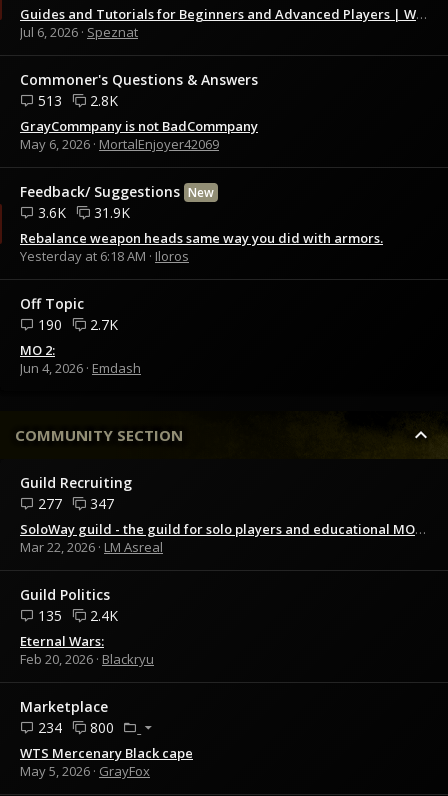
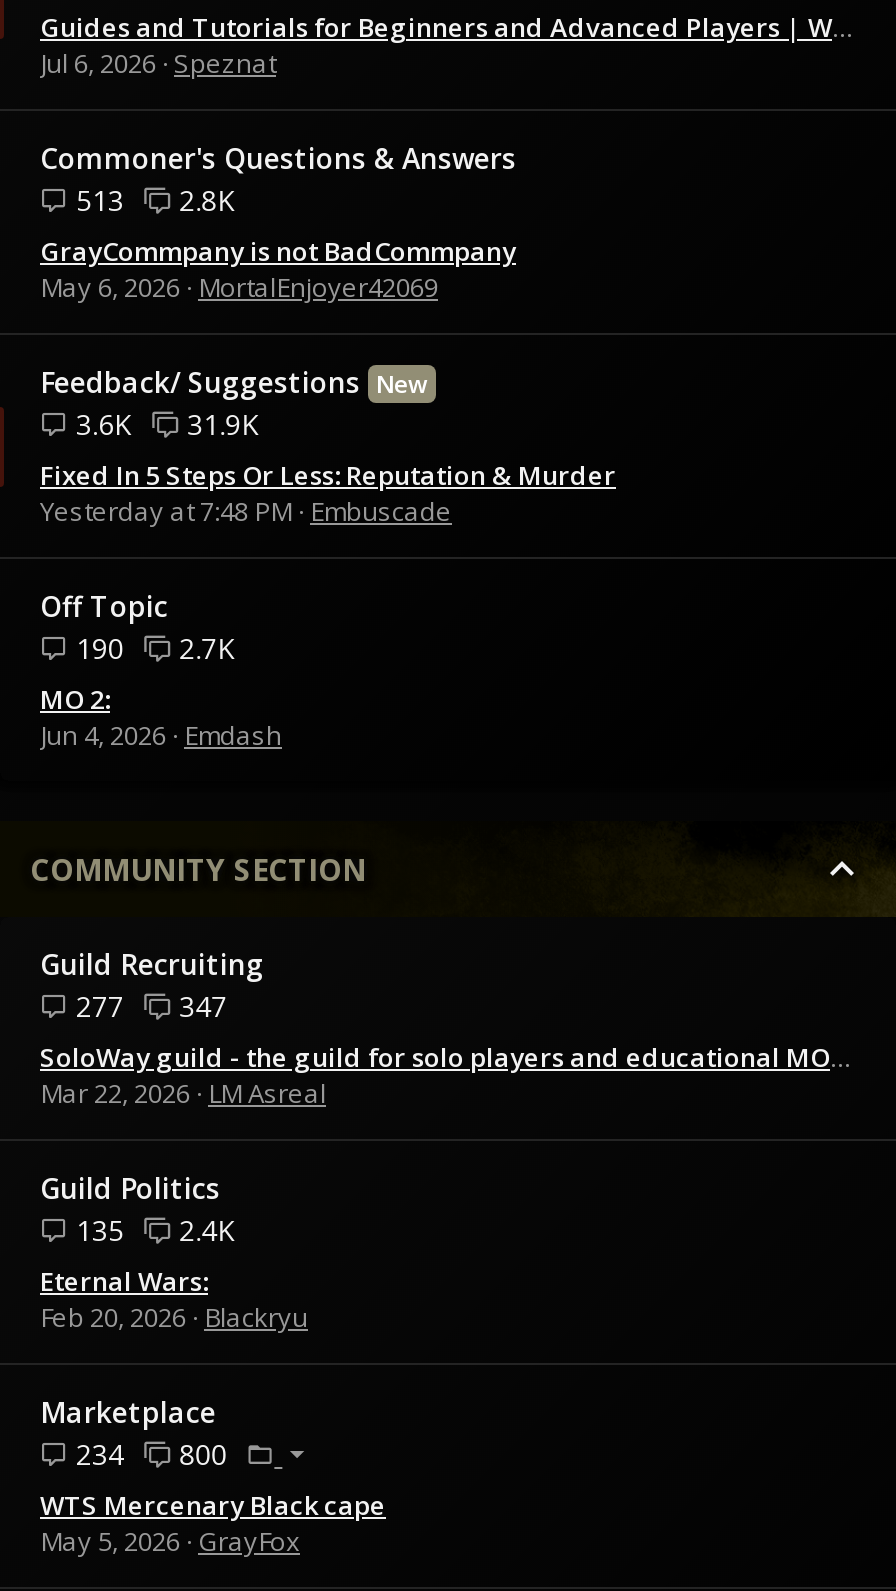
- Rebalance weapon heads same way you did with armors.
- Yesterday at 6:18 AM Iloros
+ Fixed In 5 Steps Or Less: Reputation & Murder
+ Yesterday at 7:48 PM Embuscade
